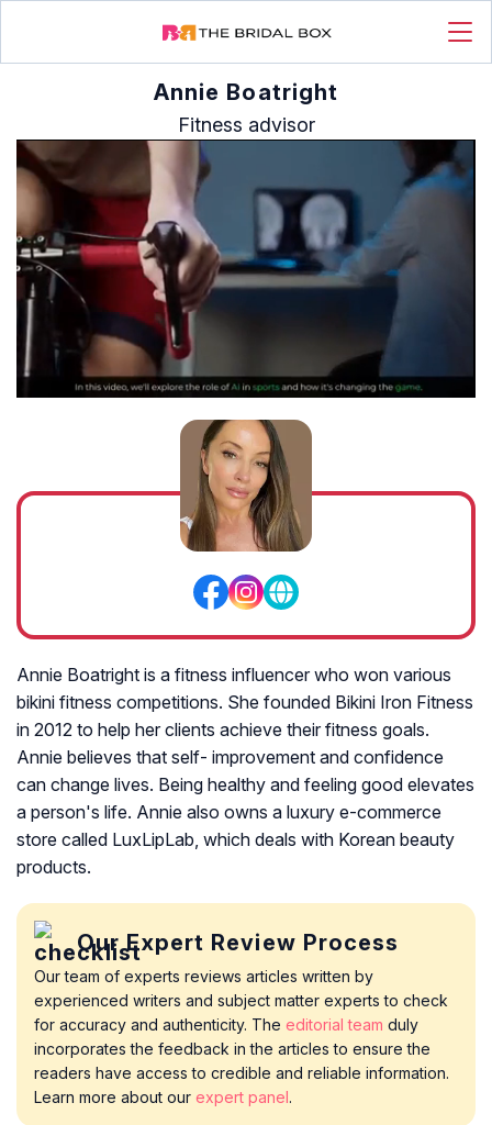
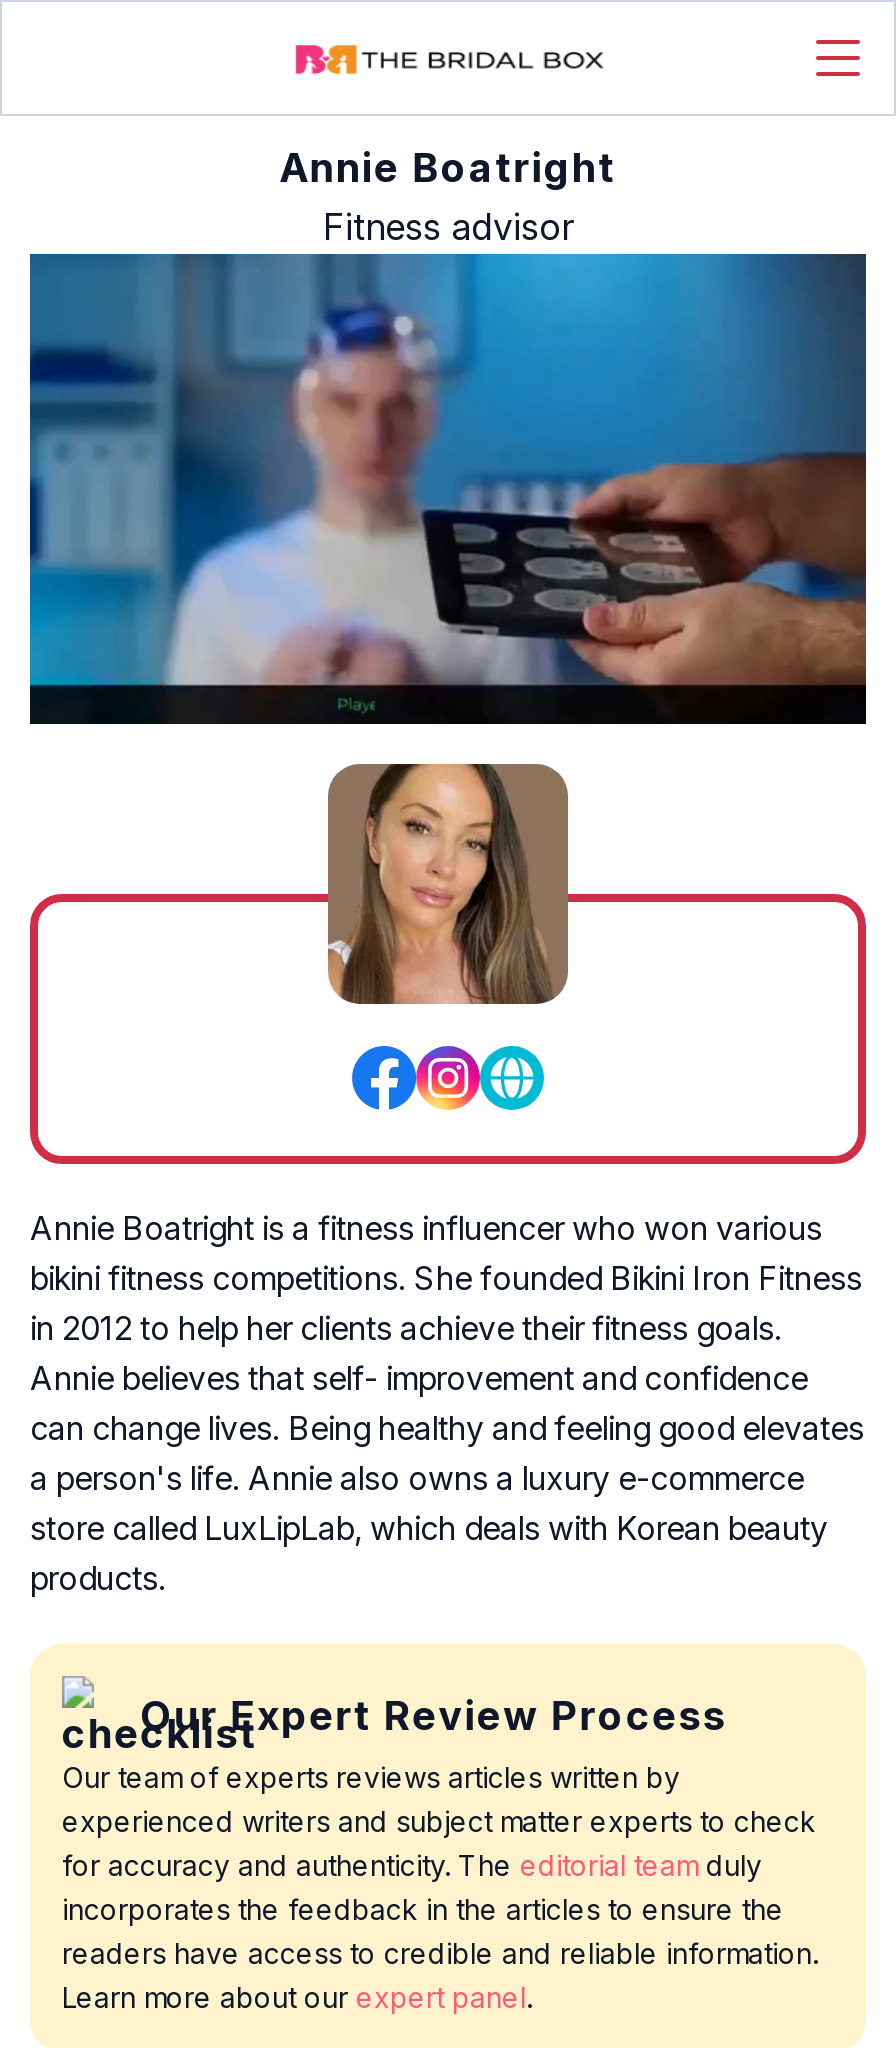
- [image]
+ [image]
